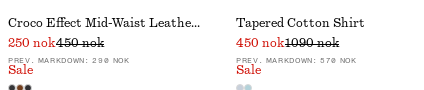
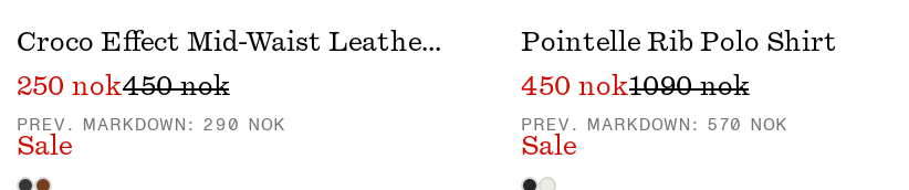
- Tapered Cotton Shirt
+ Pointelle Rib Polo Shirt
